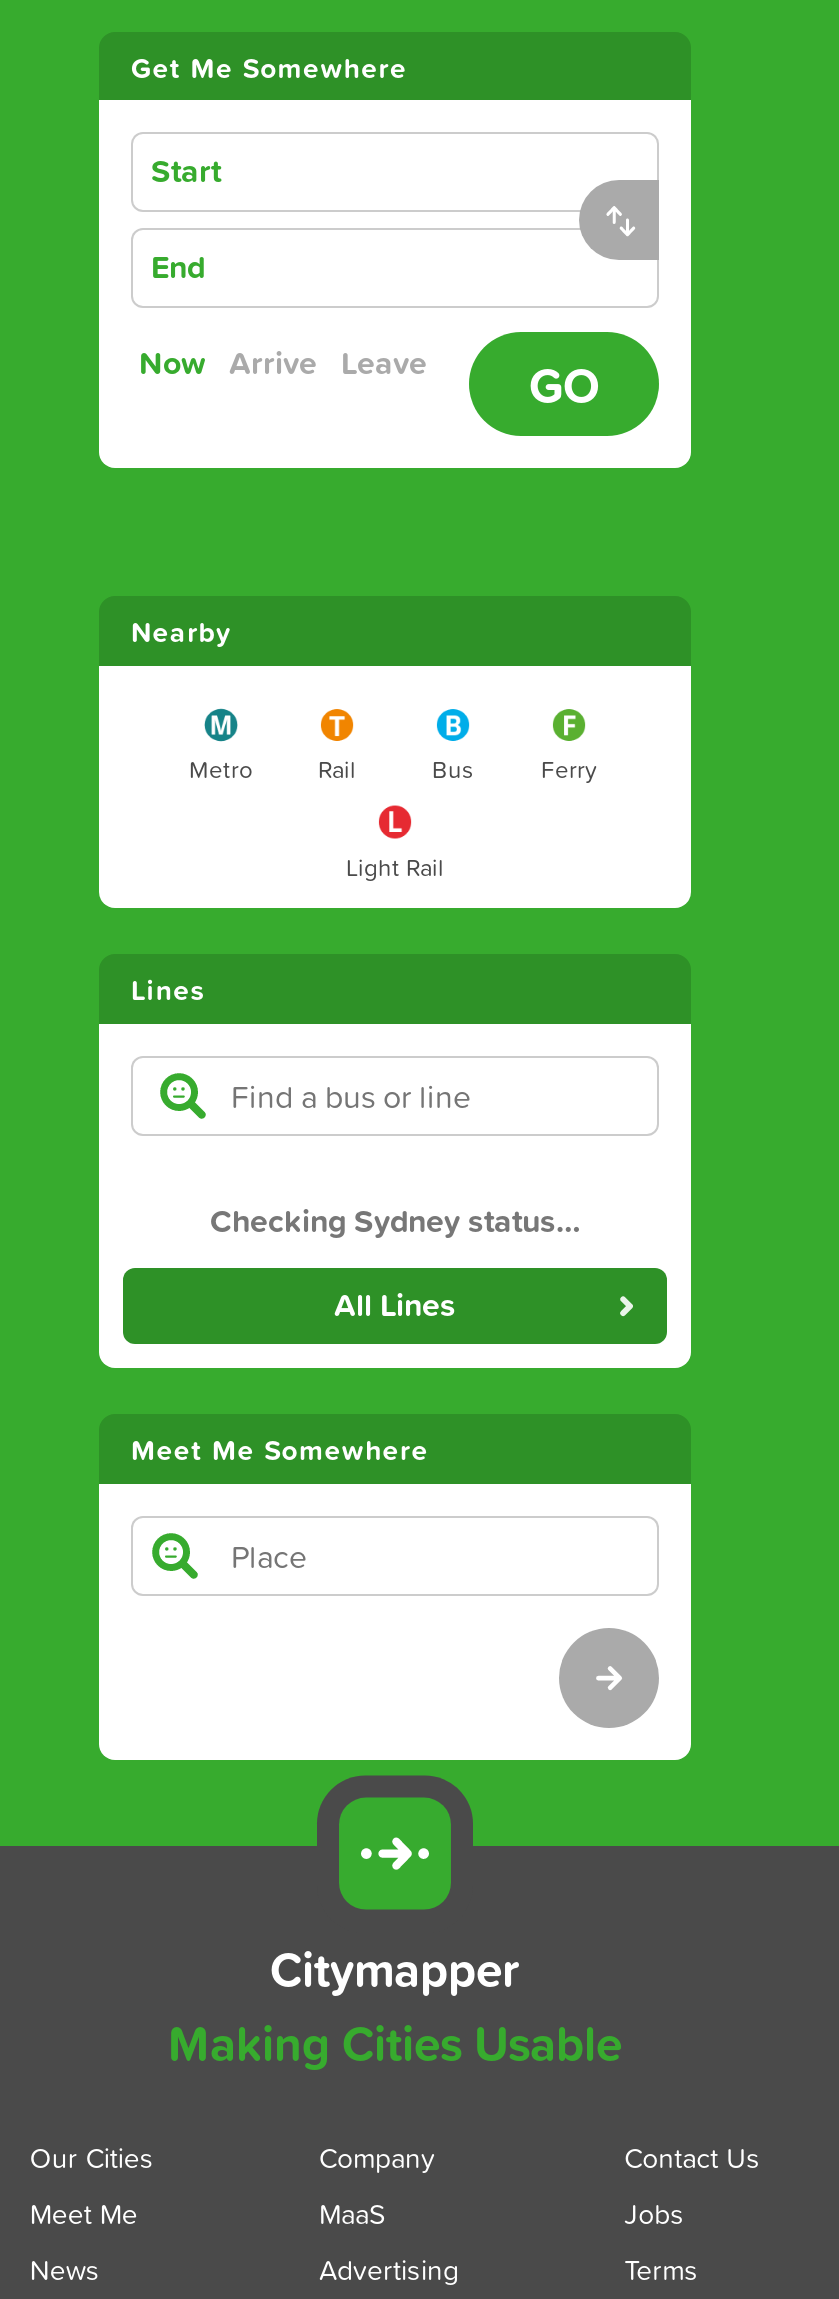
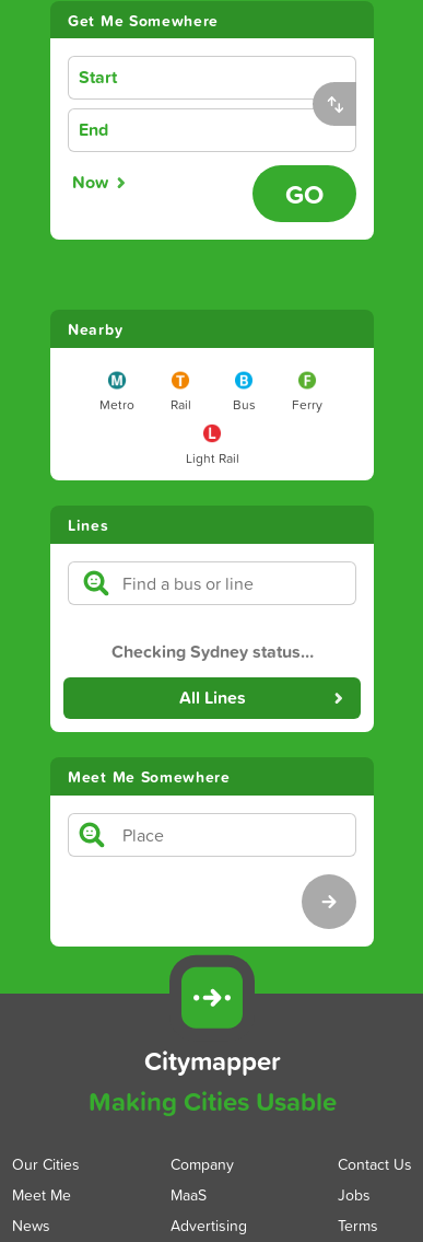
- Now Arrive Leave
+ Now
